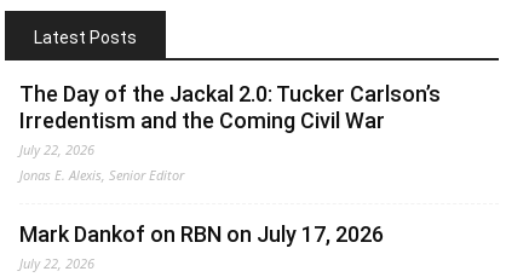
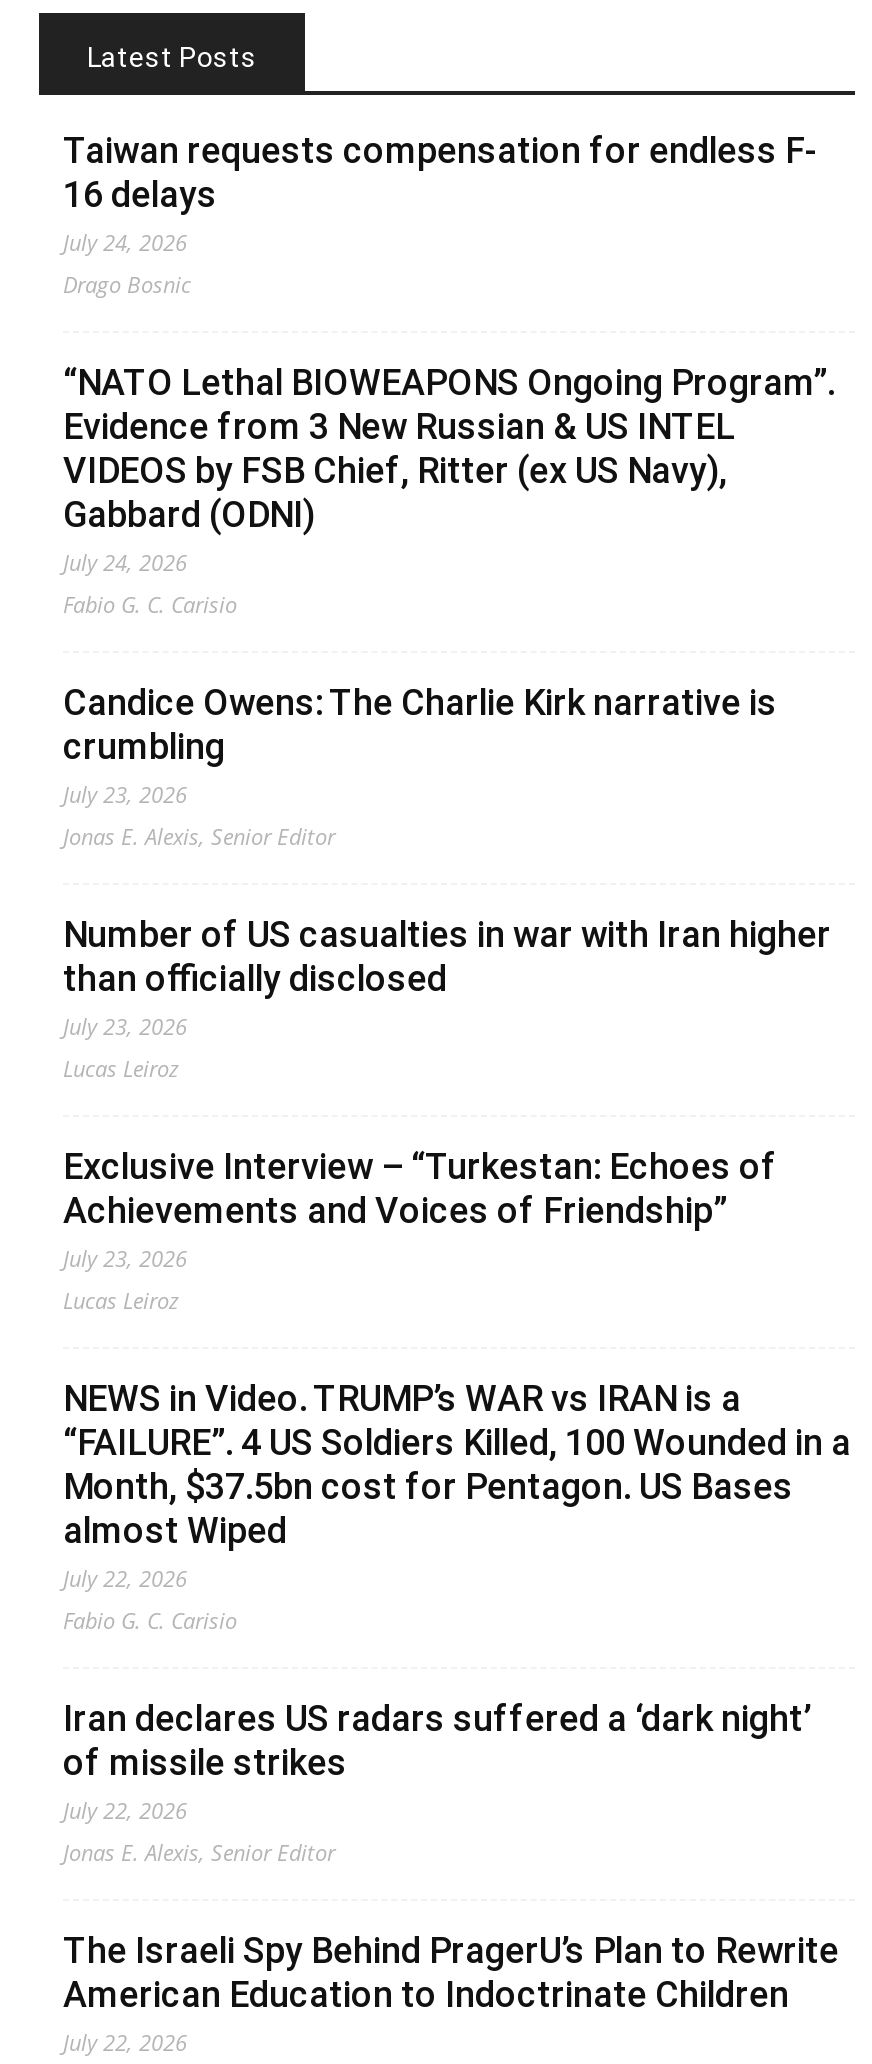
- The Day of the Jackal 2.0: Tucker Carlson’s
- Irredentism and the Coming Civil War
+ Taiwan requests compensation for endless F-
+ 16 delays
+ July 24, 2026
+ Drago Bosnic
+ “NATO Lethal BIOWEAPONS Ongoing Program”.
+ Evidence from 3 New Russian & US INTEL
+ VIDEOS by FSB Chief, Ritter (ex US Navy),
+ Gabbard (ODNI)
+ July 24, 2026
+ Fabio G. C. Carisio
+ Candice Owens: The Charlie Kirk narrative is
+ crumbling
+ July 23, 2026
+ Jonas E. Alexis, Senior Editor
+ Number of US casualties in war with Iran higher
+ than officially disclosed
+ July 23, 2026
+ Lucas Leiroz
+ Exclusive Interview – “Turkestan: Echoes of
+ Achievements and Voices of Friendship”
+ July 23, 2026
+ Lucas Leiroz
+ NEWS in Video. TRUMP’s WAR vs IRAN is a
+ “FAILURE”. 4 US Soldiers Killed, 100 Wounded in a
+ Month, $37.5bn cost for Pentagon. US Bases
+ almost Wiped
+ July 22, 2026
+ Fabio G. C. Carisio
+ Iran declares US radars suffered a ‘dark night’
+ of missile strikes

- Mark Dankof on RBN on July 17, 2026
+ The Israeli Spy Behind PragerU’s Plan to Rewrite
+ American Education to Indoctrinate Children
